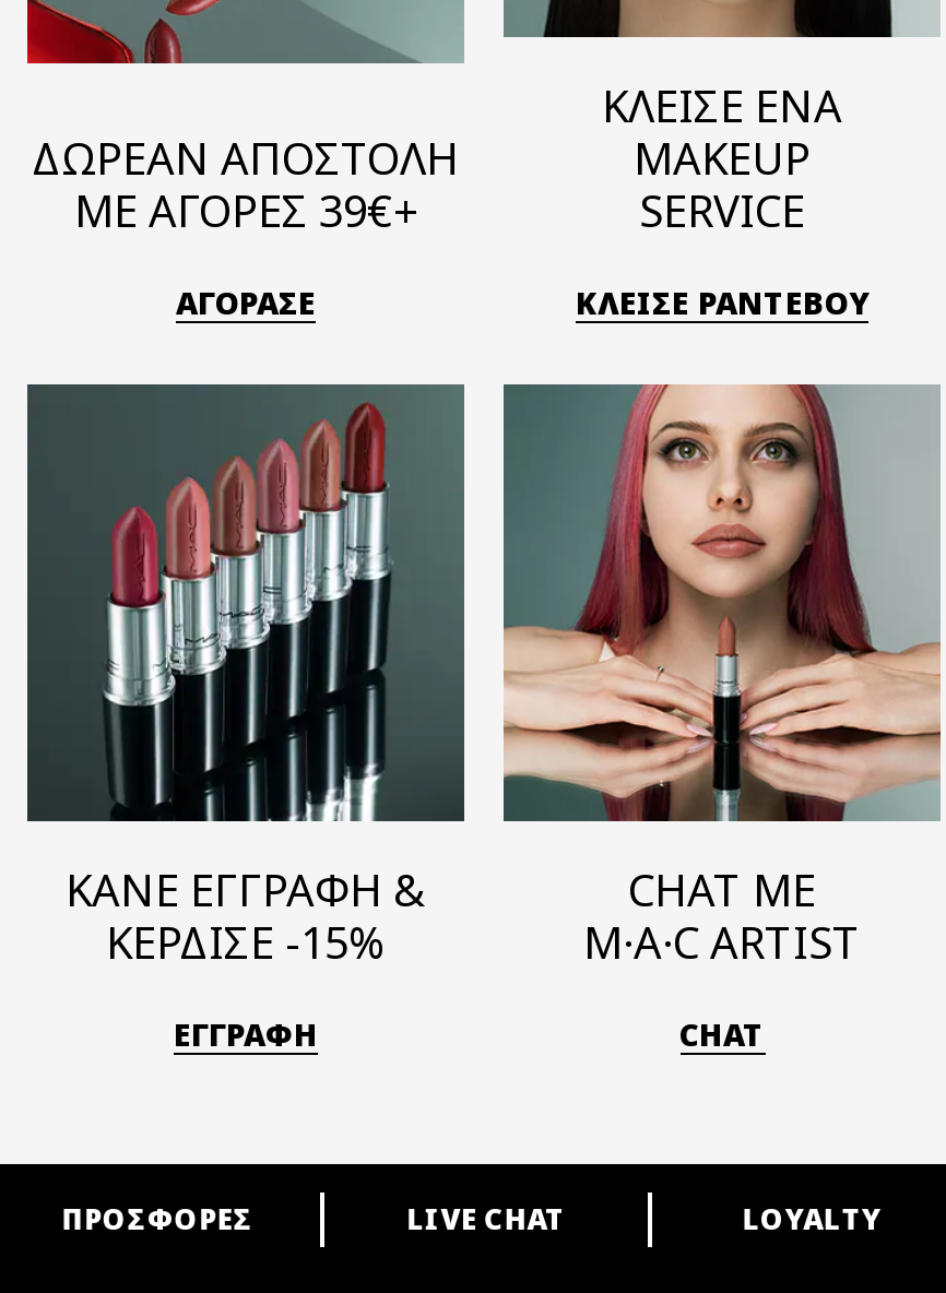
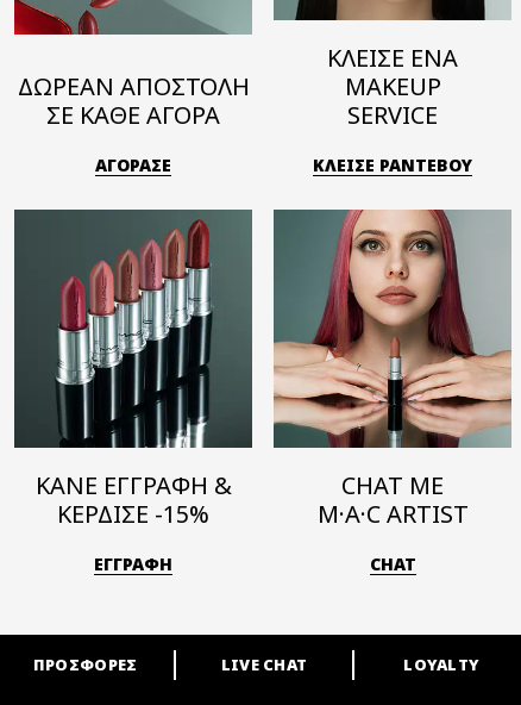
- ΜΕ ΑΓΟΡΕΣ 39€+
+ ΣΕ ΚΑΘΕ ΑΓΟΡΑ
